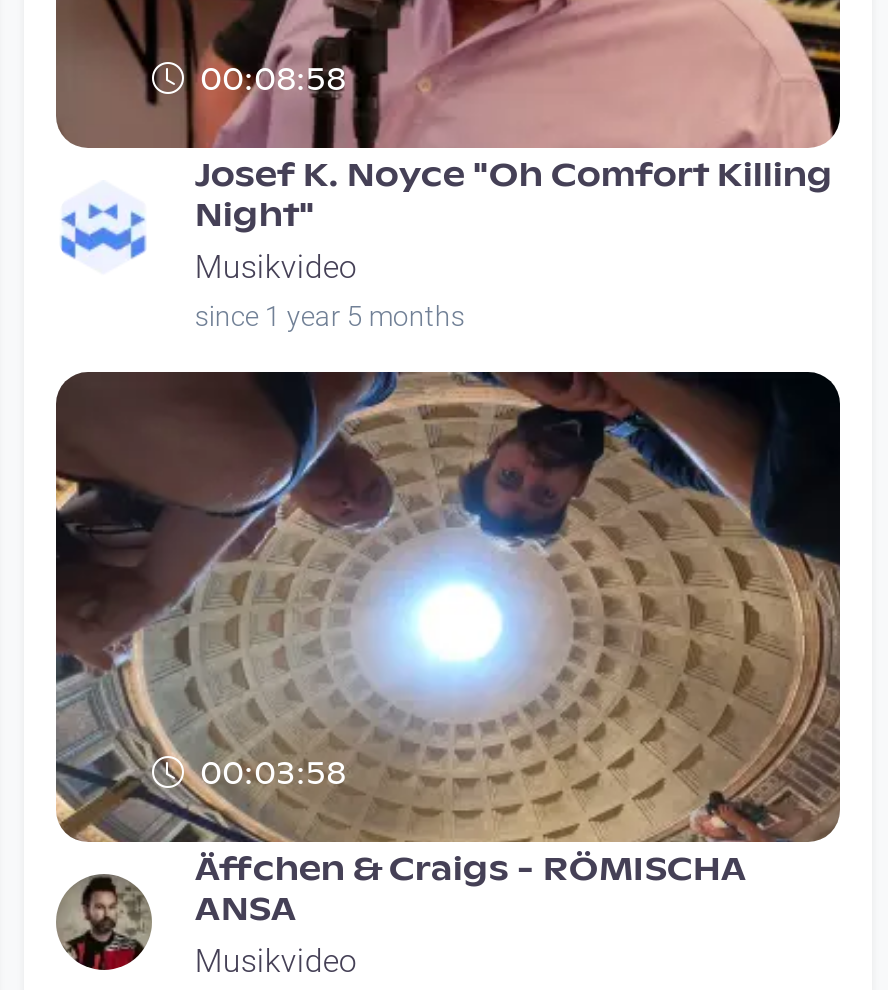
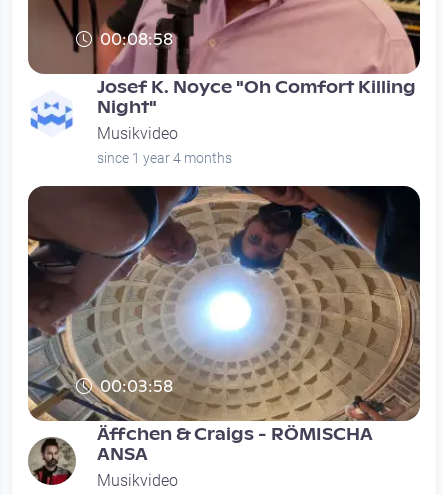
- since 1 year 5 months
+ since 1 year 4 months
